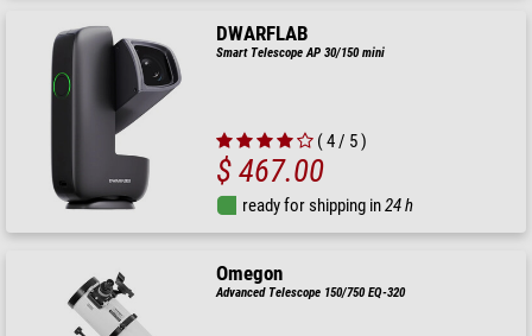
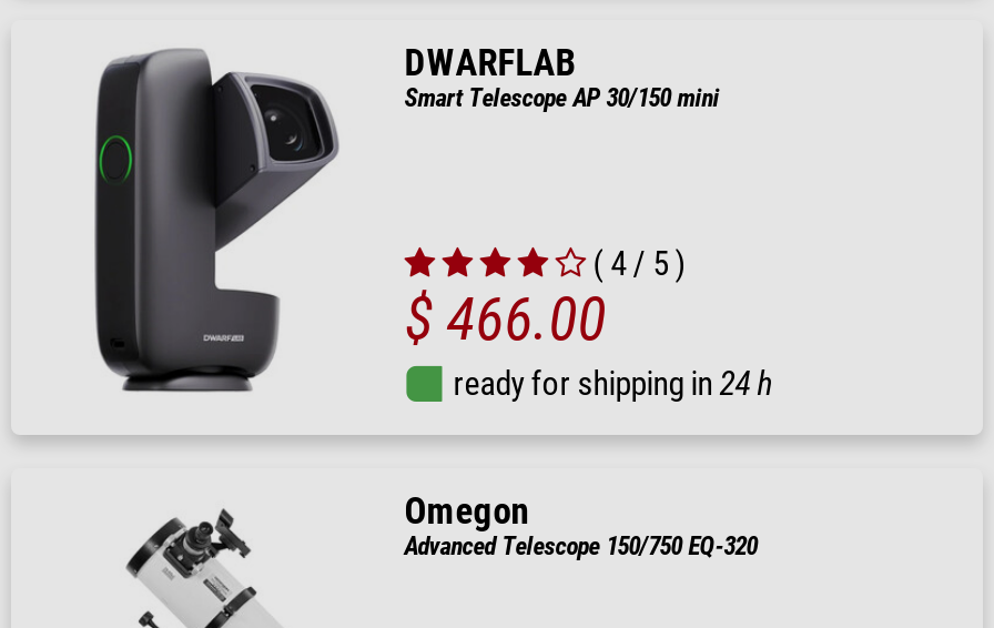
- $ 467.00
+ $ 466.00
